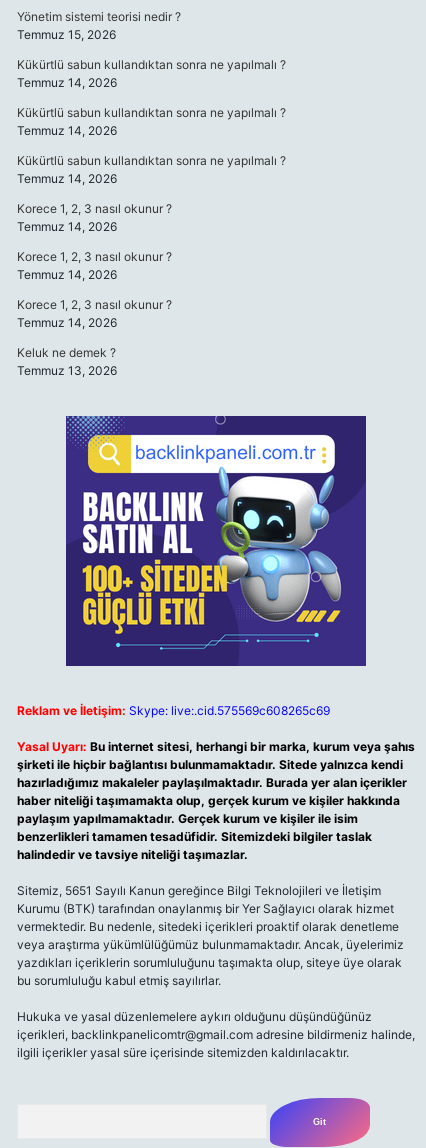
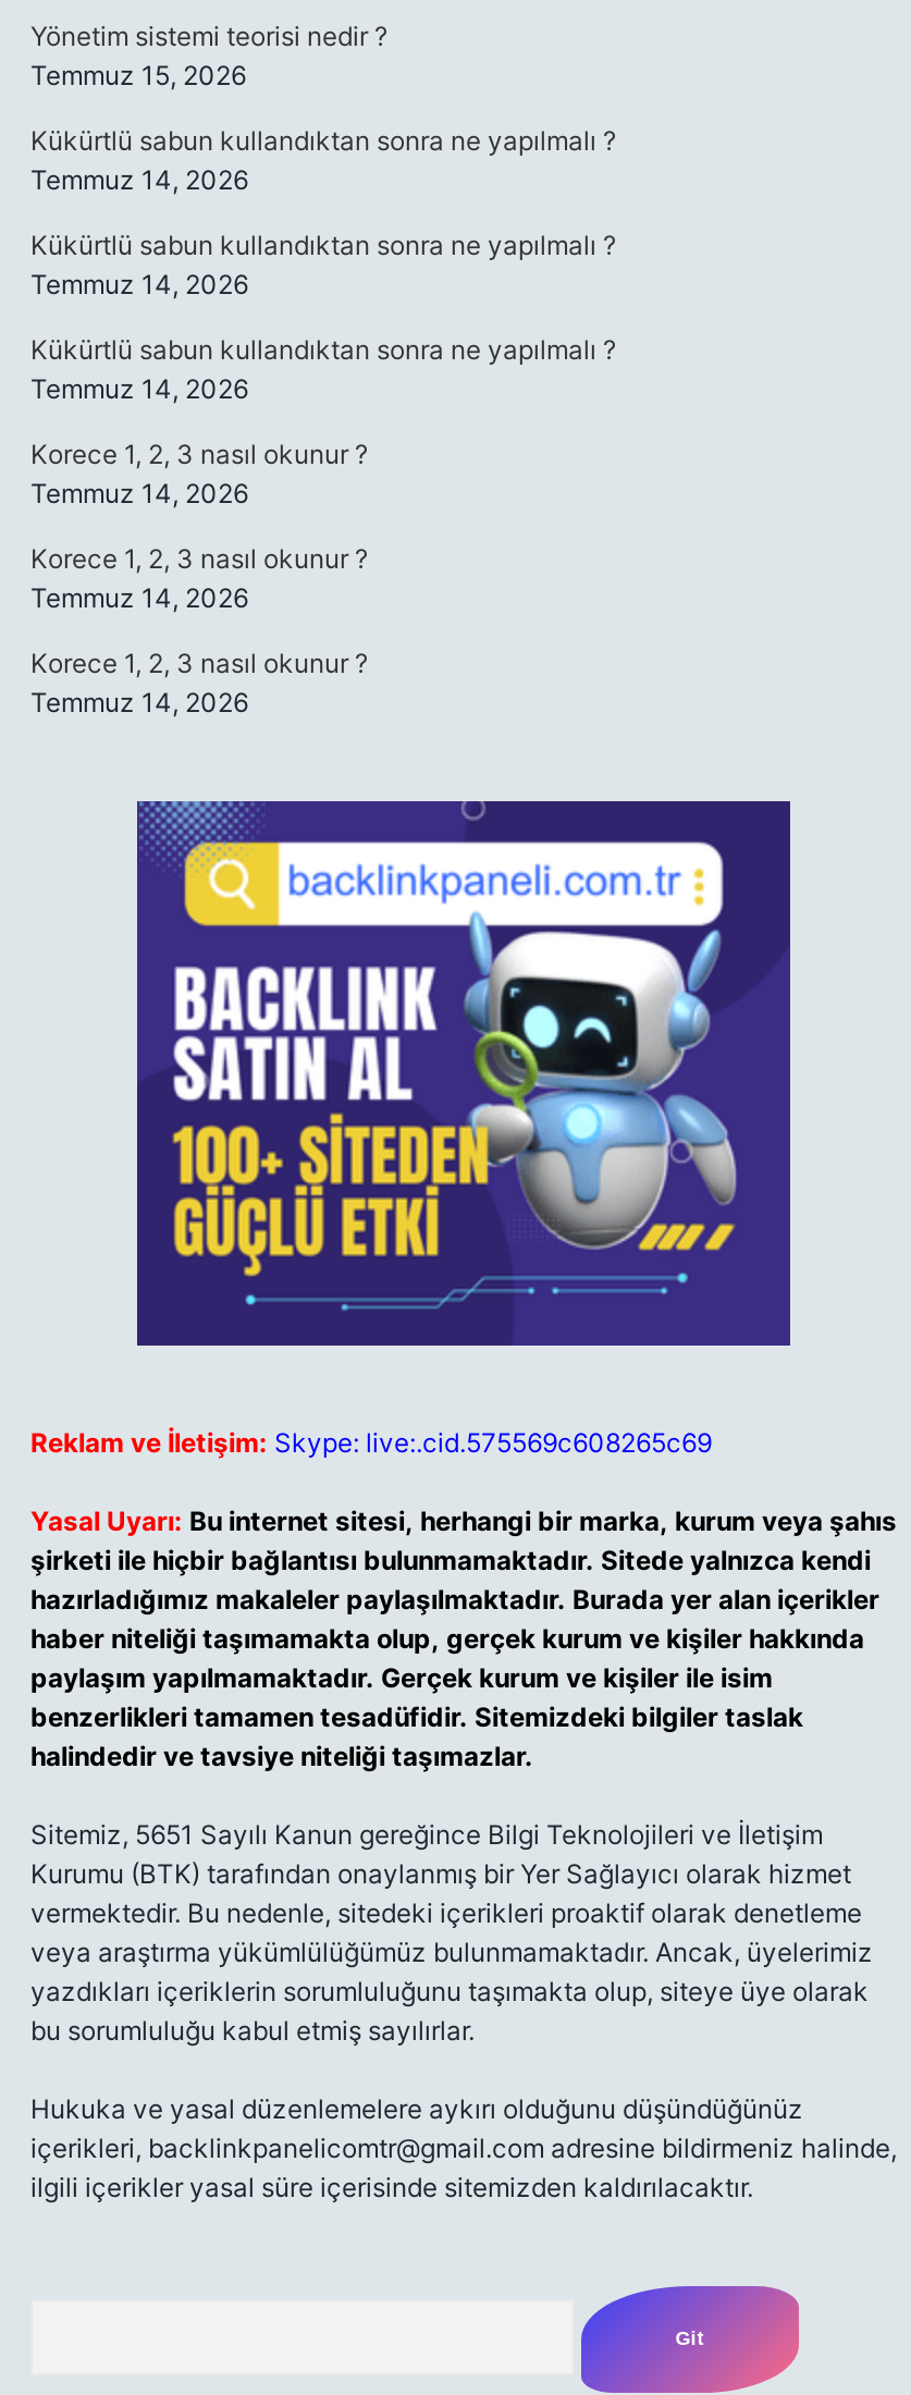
- Keluk ne demek ?
- Temmuz 13, 2026
